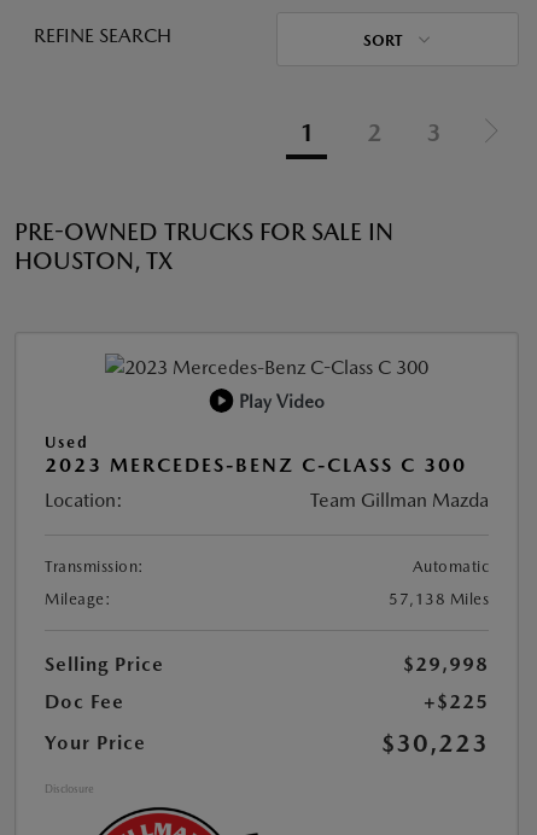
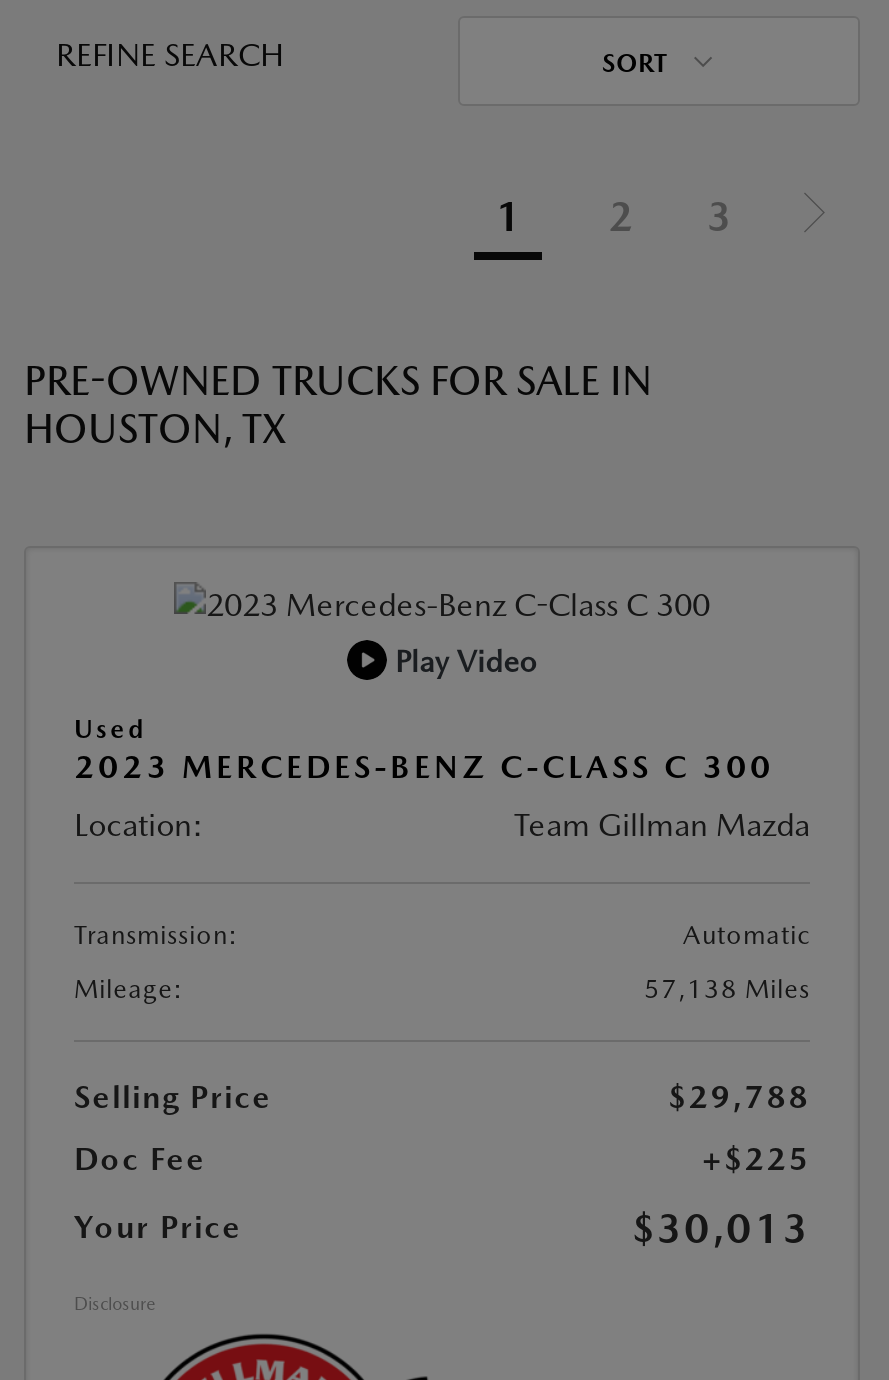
- $29,998
+ $29,788

- $30,223
+ $30,013
